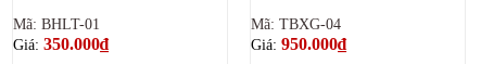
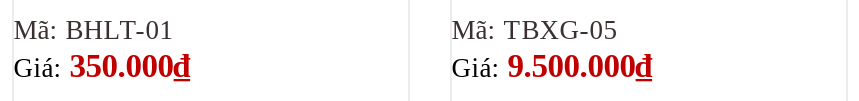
- Mã: TBXG-04
- Giá: 950.000₫
+ Mã: TBXG-05
+ Giá: 9.500.000₫
